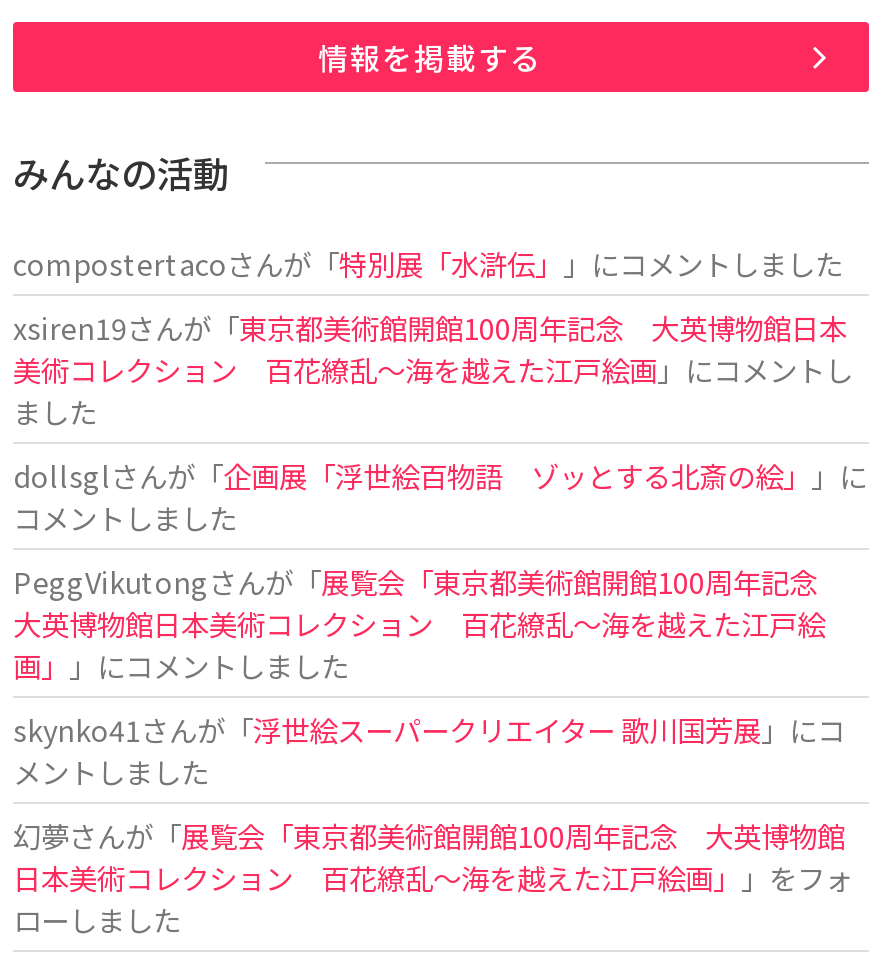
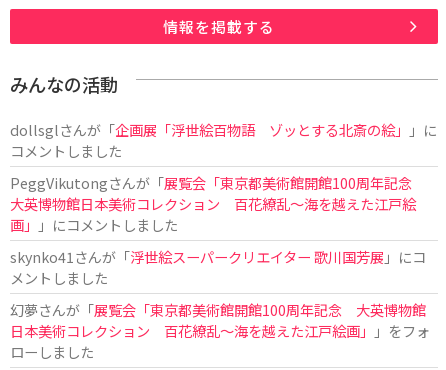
- compostertacoさんが「特別展「水滸伝」」にコメントしました
- xsiren19さんが「東京都美術館開館100周年記念 大英博物館日本
- 美術コレクション 百花繚乱～海を越えた江戸絵画」にコメントし
- ました
